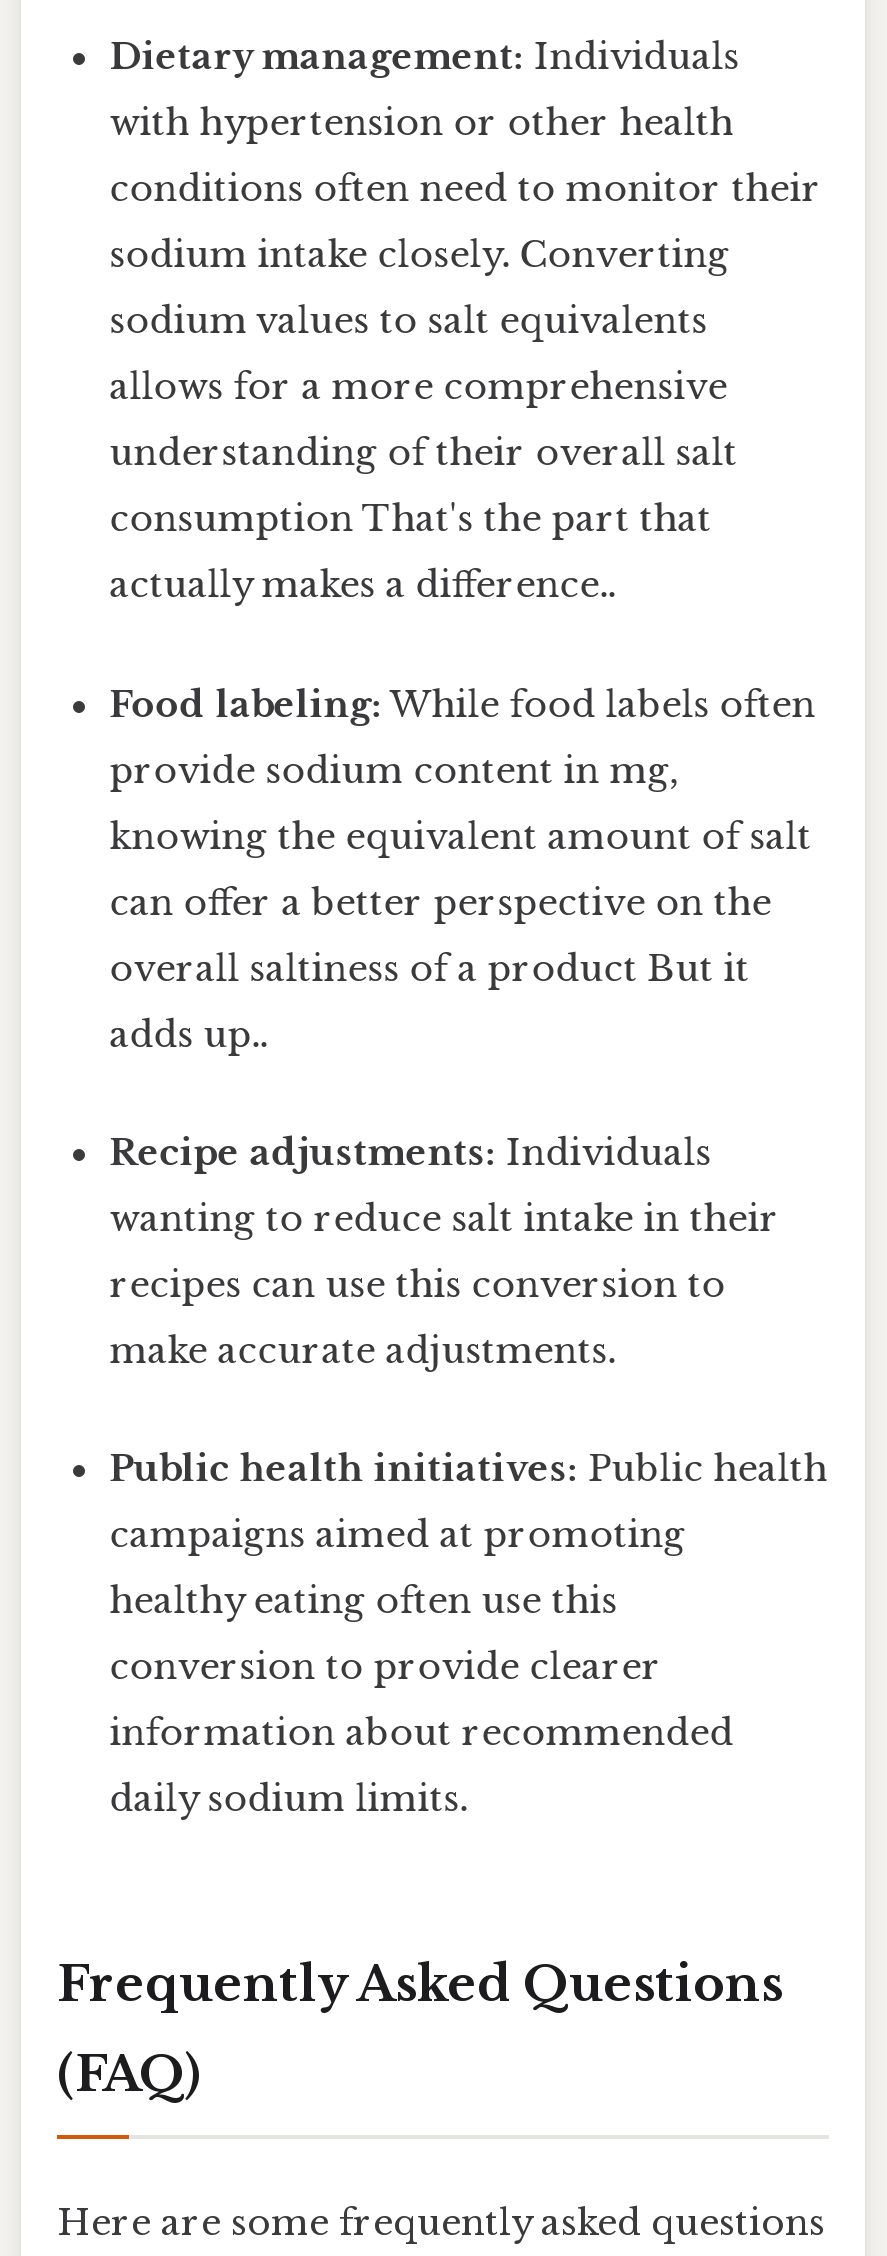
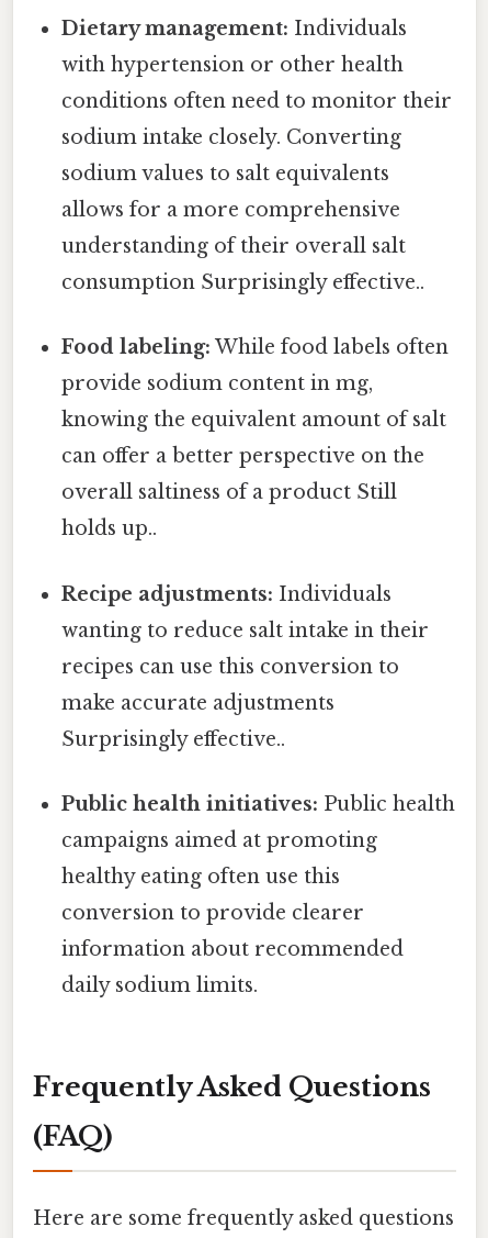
- consumption That's the part that
- actually makes a difference..
+ consumption Surprisingly effective..

moved up: Food labeling: While food labels often | provide sodium content in mg, | knowing the equivalent amount of salt | can offer a better perspective on the

- overall saltiness of a product But it
+ overall saltiness of a product Still

- adds up..
+ holds up..

moved up: Recipe adjustments: Individuals | wanting to reduce salt intake in their | recipes can use this conversion to

- make accurate adjustments.
+ make accurate adjustments
+ Surprisingly effective..
